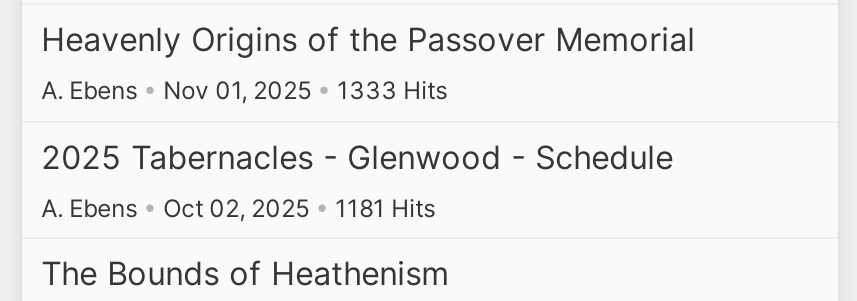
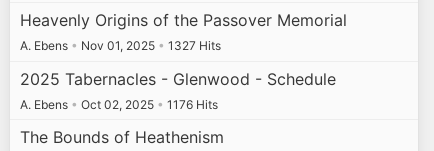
- A. Ebens • Nov 01, 2025 • 1333 Hits
+ A. Ebens • Nov 01, 2025 • 1327 Hits

- A. Ebens • Oct 02, 2025 • 1181 Hits
+ A. Ebens • Oct 02, 2025 • 1176 Hits
